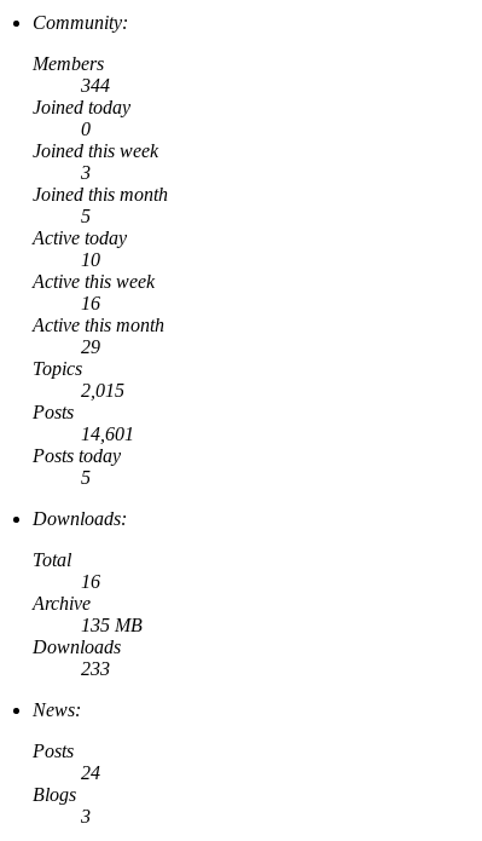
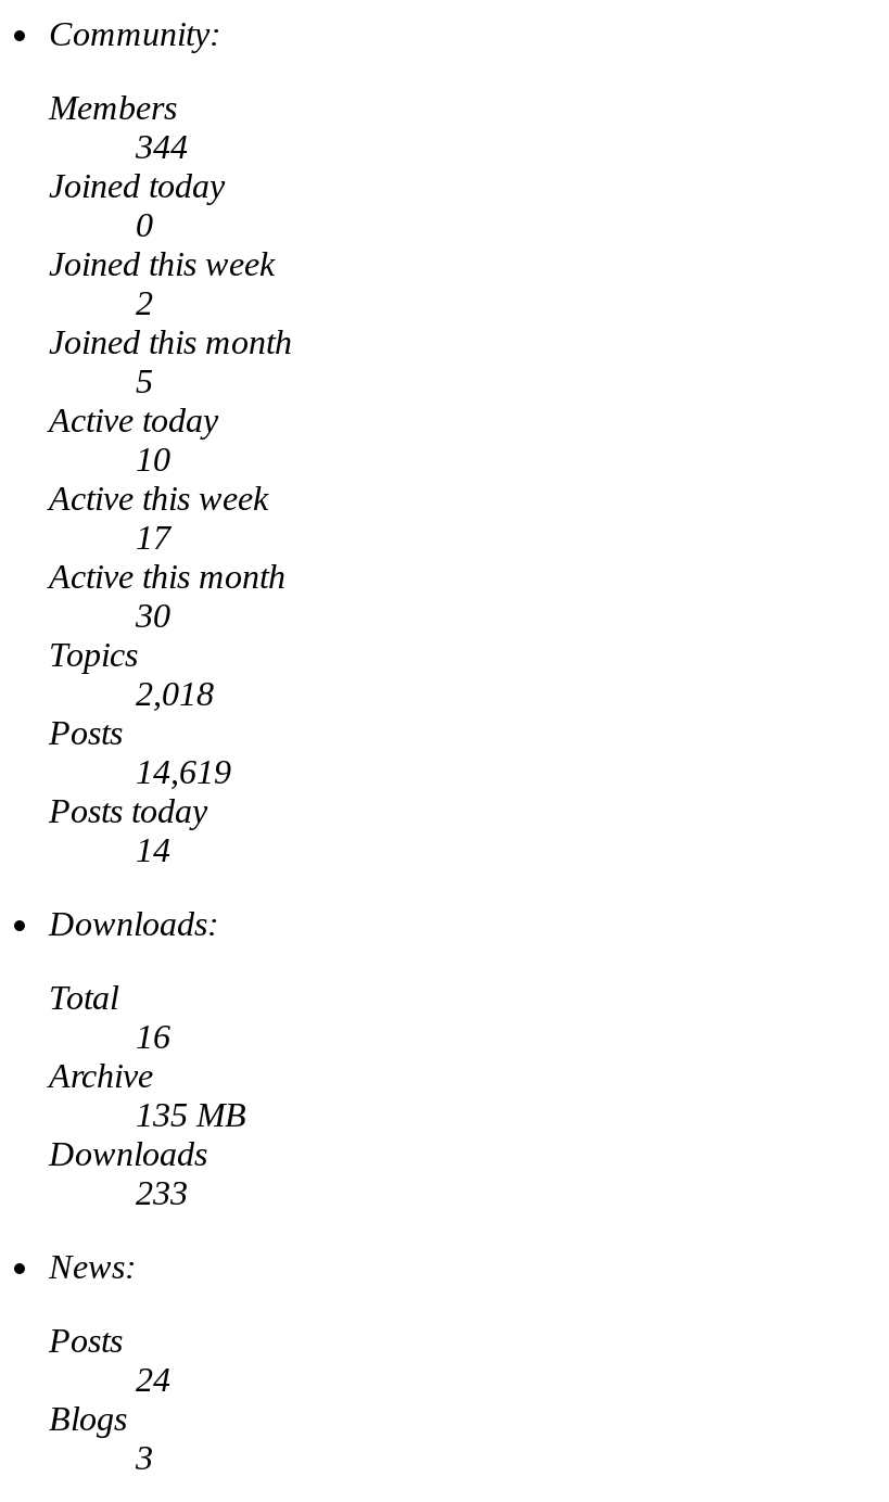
- 3
+ 2

- 16
+ 17

- 29
+ 30

- 2,015
+ 2,018

- 14,601
+ 14,619

- 5
+ 14
